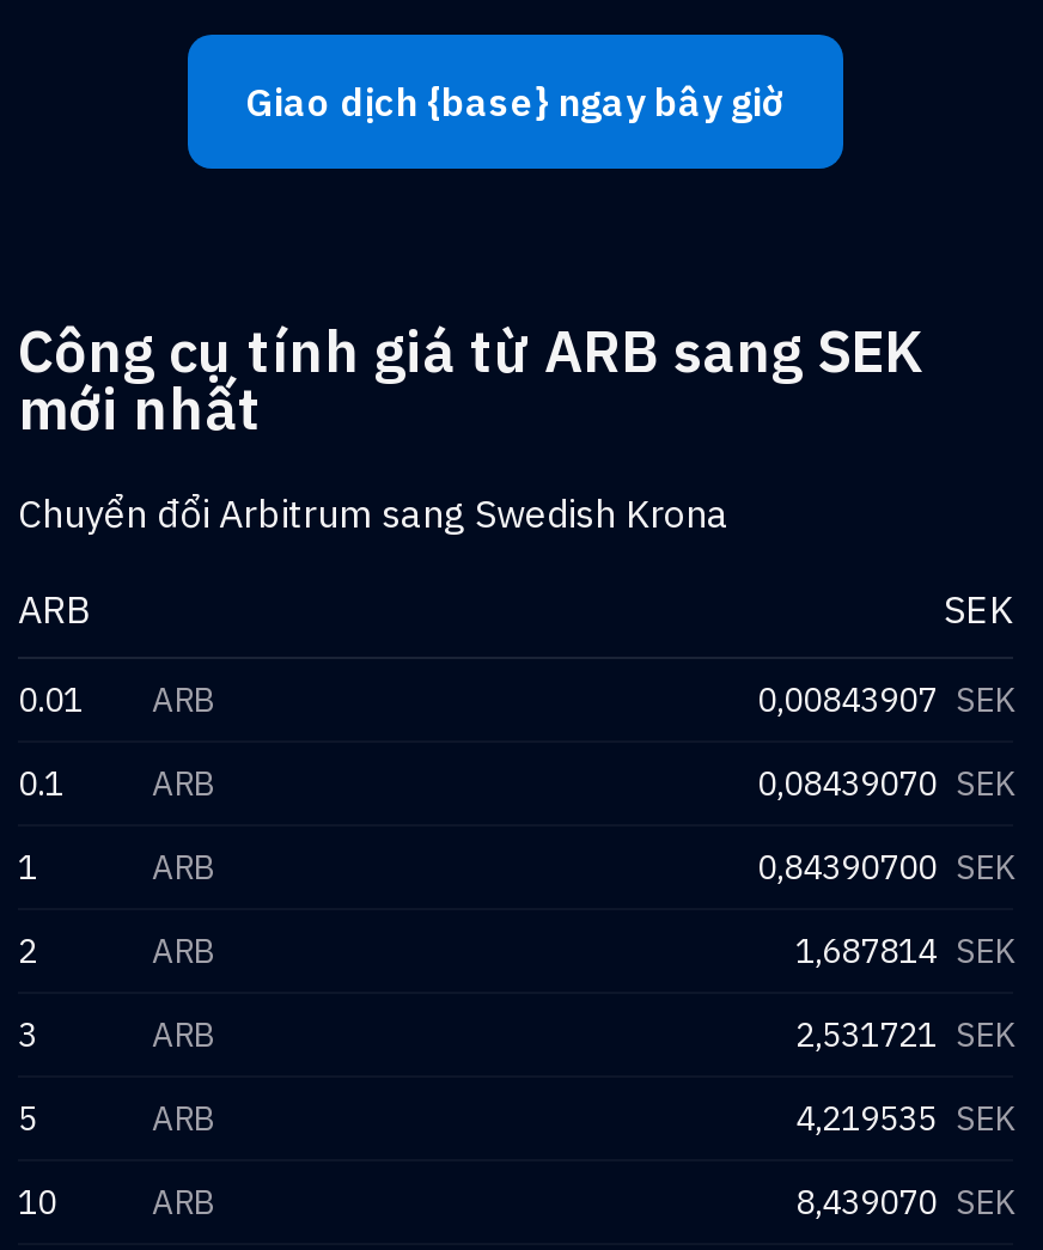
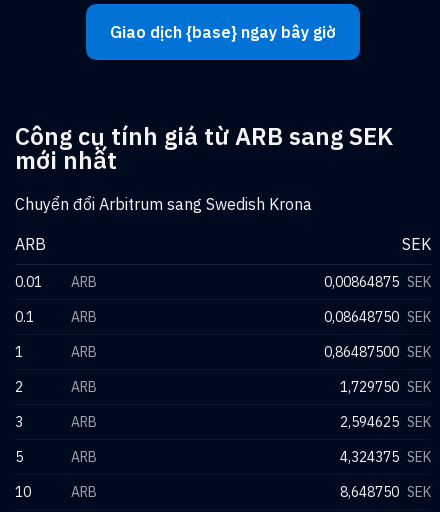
- 0,00843907 SEK
+ 0,00864875 SEK

- 0,08439070 SEK
+ 0,08648750 SEK

- 0,84390700 SEK
+ 0,86487500 SEK

- 1,687814 SEK
+ 1,729750 SEK

- 2,531721 SEK
+ 2,594625 SEK

- 4,219535 SEK
+ 4,324375 SEK

- 8,439070 SEK
+ 8,648750 SEK
